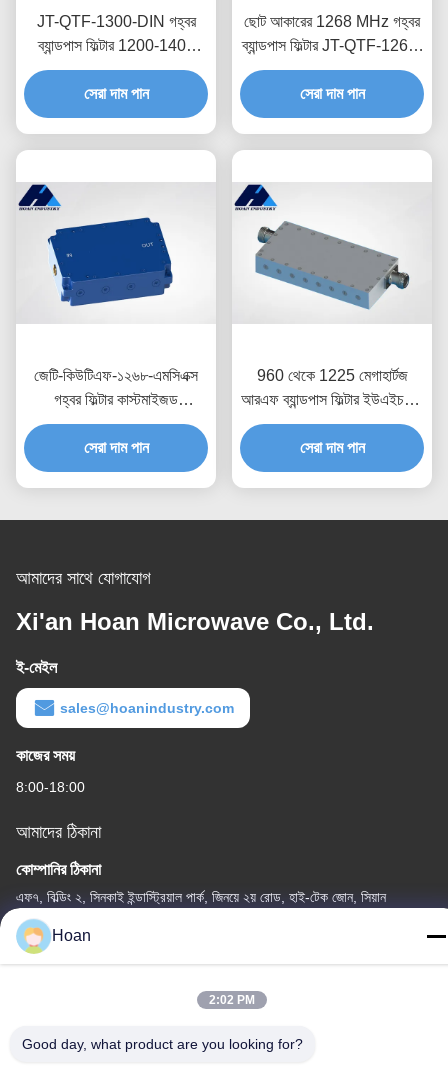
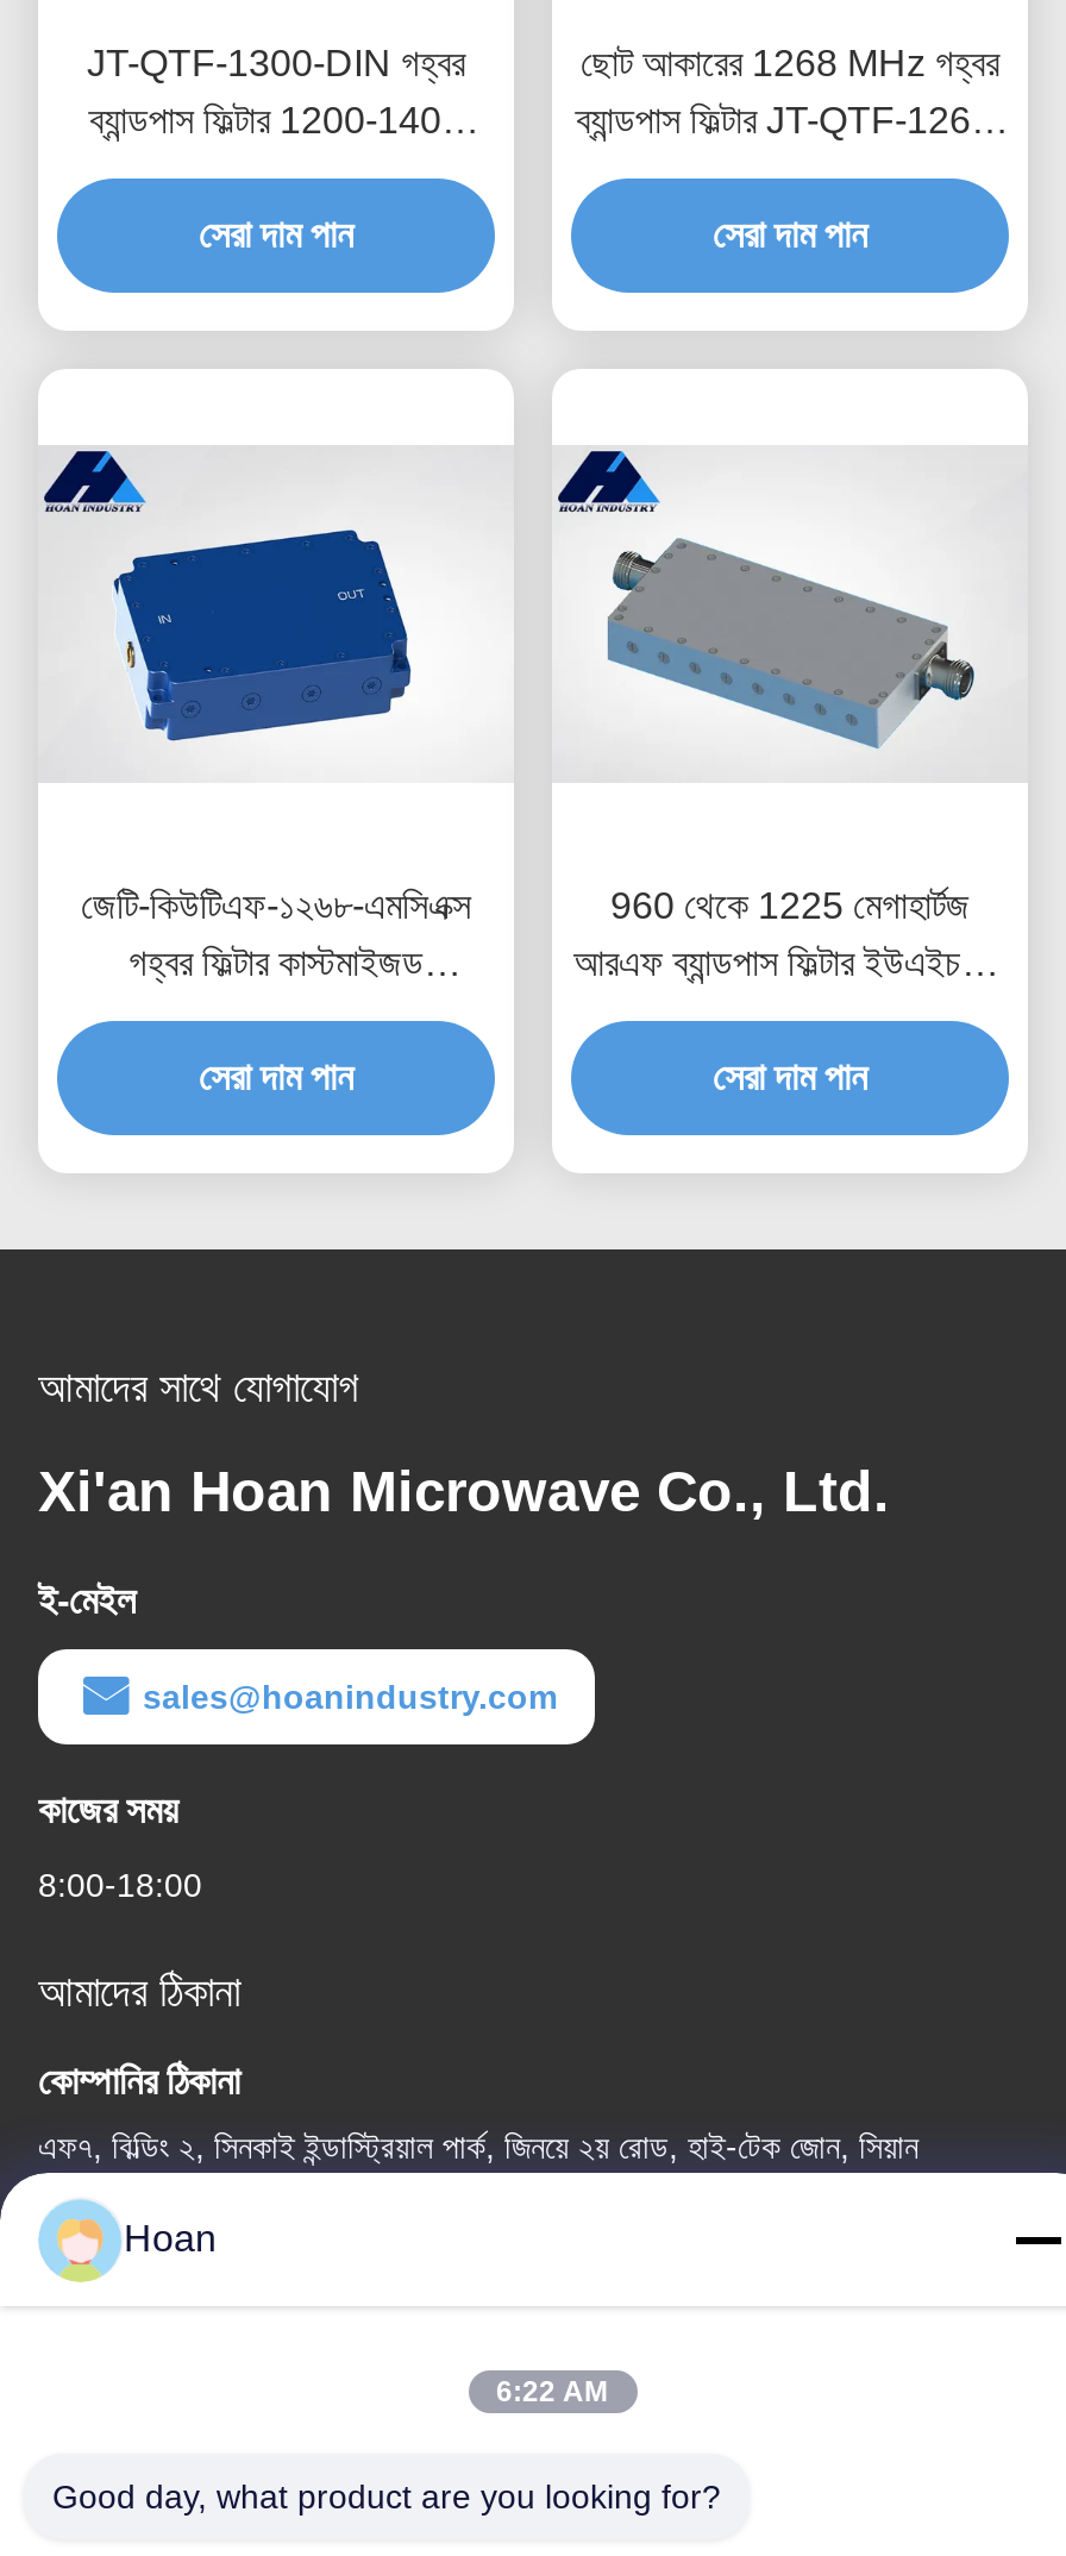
- 2:02 PM
+ 6:22 AM
